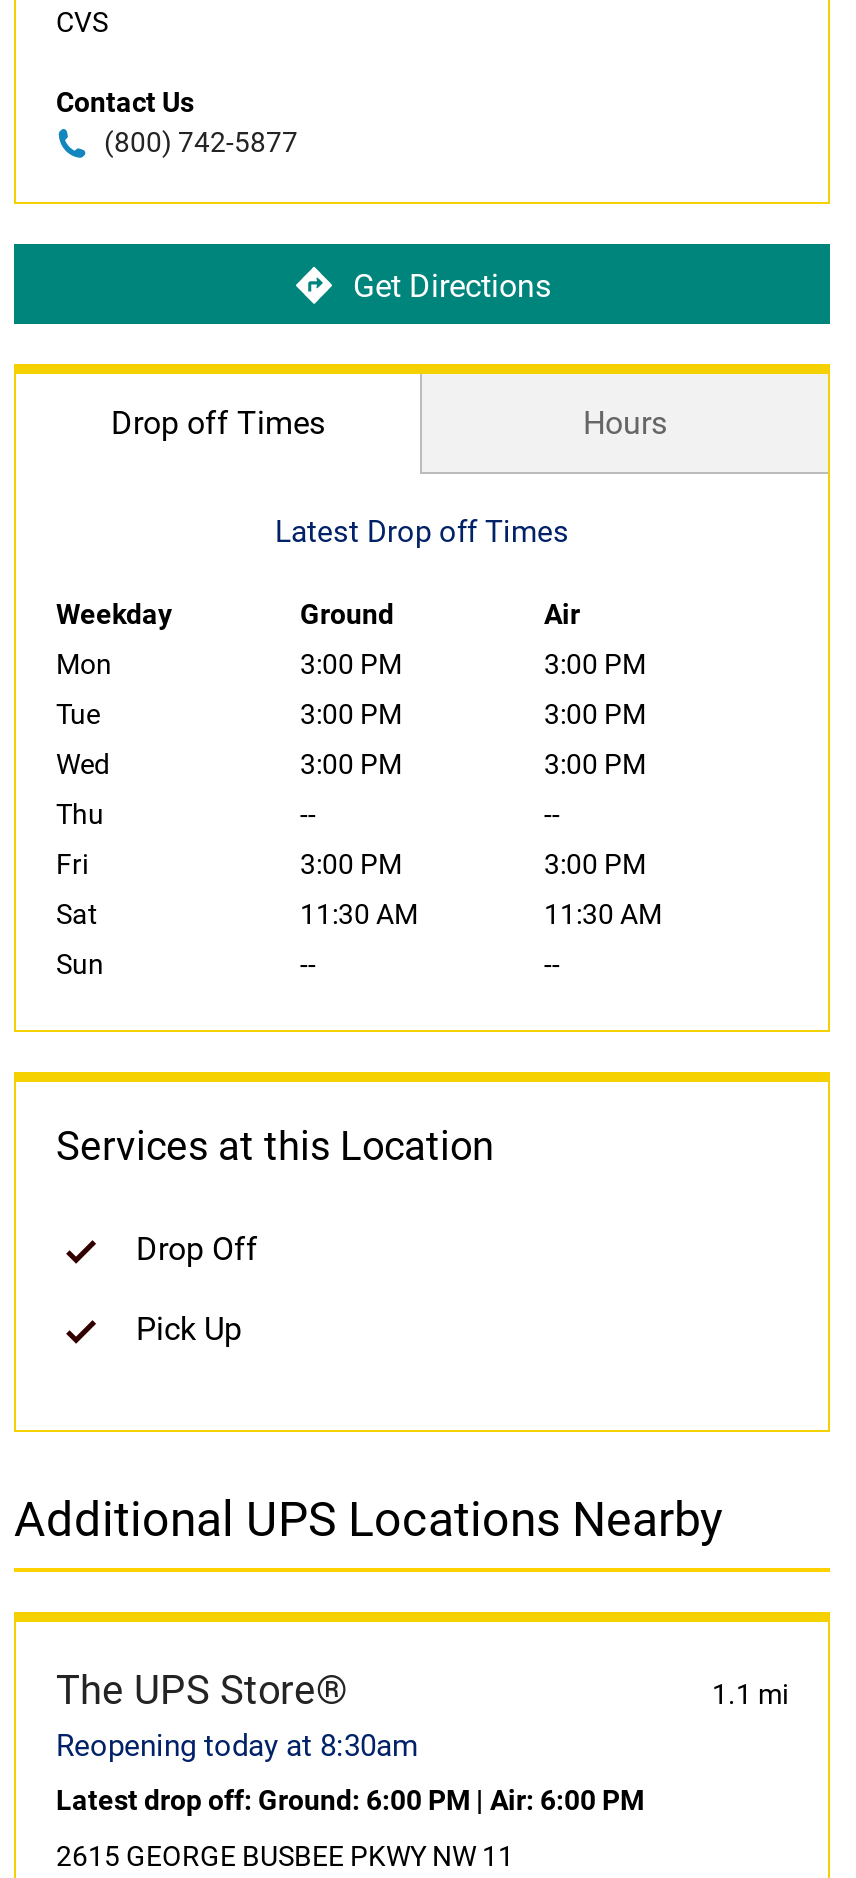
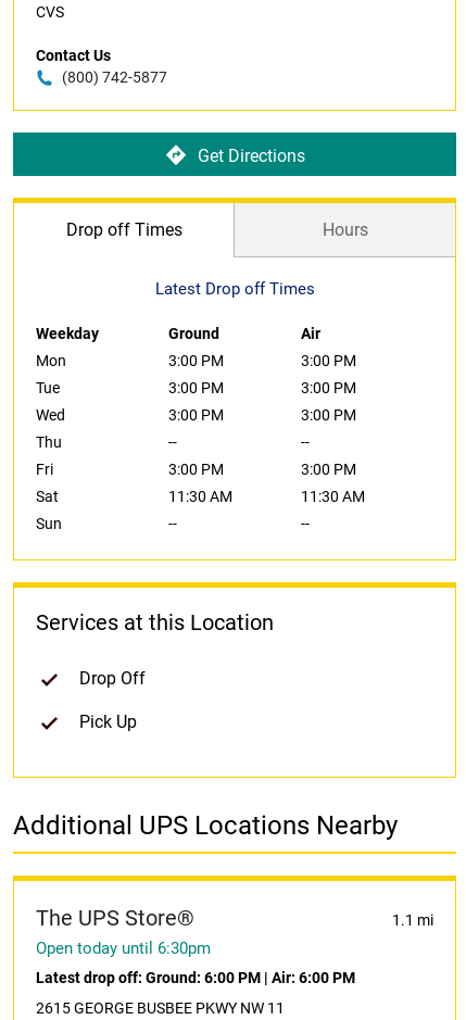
- Reopening today at 8:30am
+ Open today until 6:30pm
